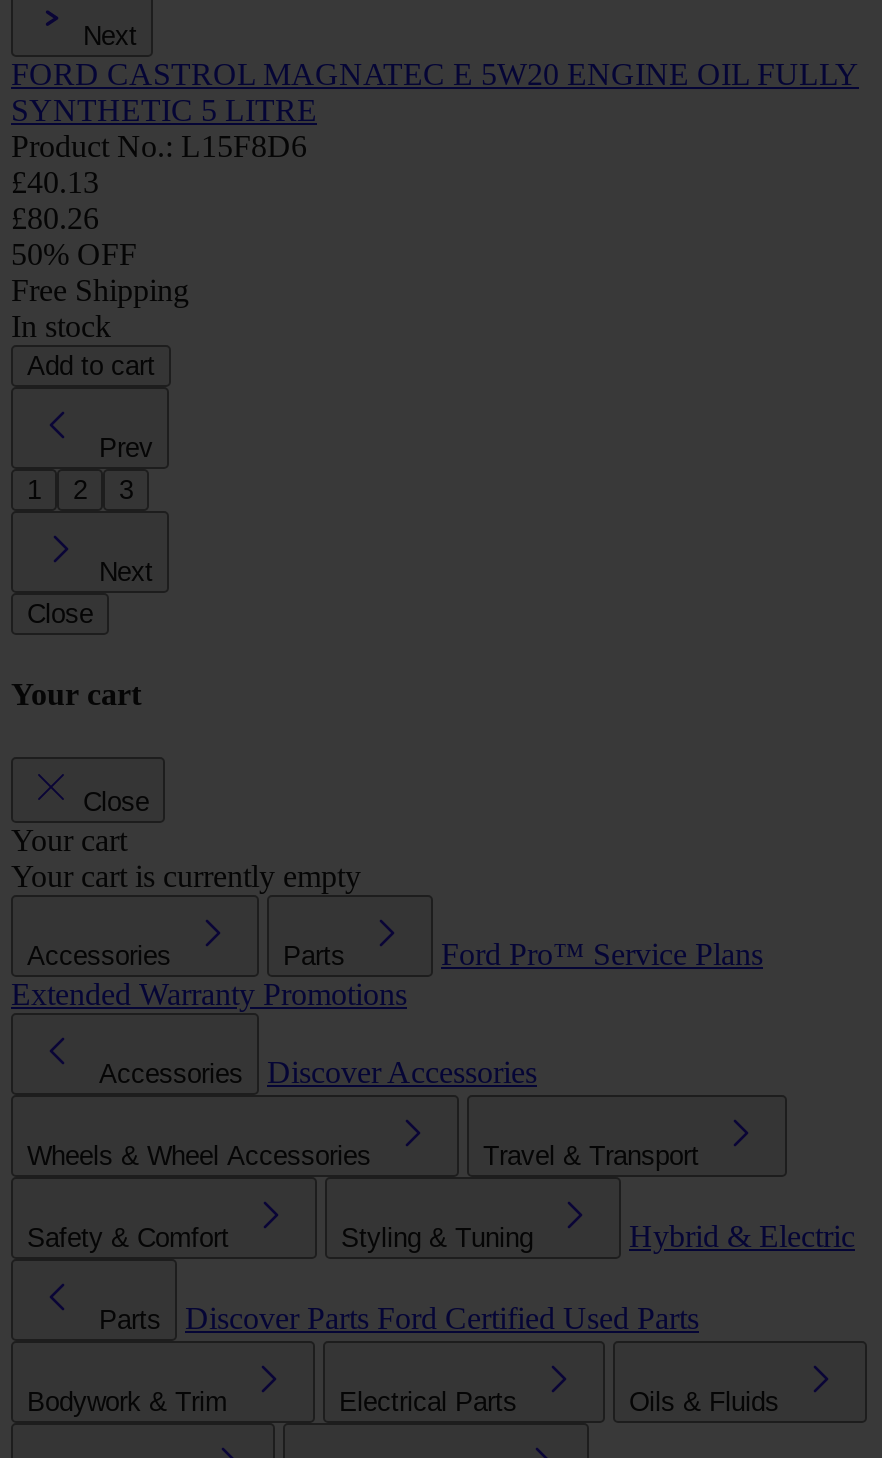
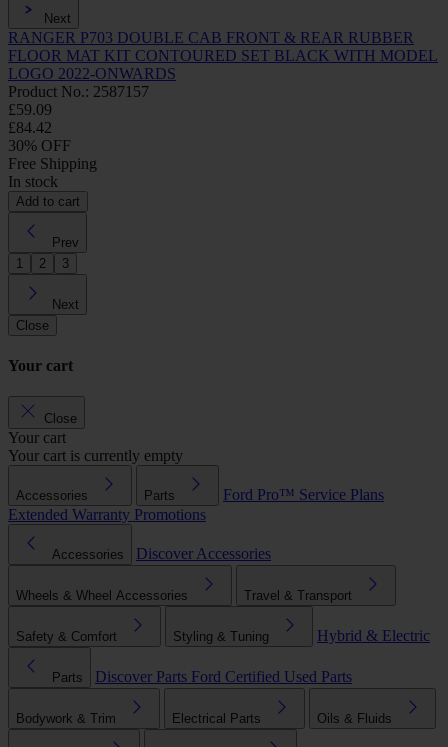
- FORD CASTROL MAGNATEC E 5W20 ENGINE OIL FULLY
- SYNTHETIC 5 LITRE
- Product No.: L15F8D6
- £40.13
- £80.26
- 50% OFF
+ RANGER P703 DOUBLE CAB FRONT & REAR RUBBER
+ FLOOR MAT KIT CONTOURED SET BLACK WITH MODEL
+ LOGO 2022-ONWARDS
+ Product No.: 2587157
+ £59.09
+ £84.42
+ 30% OFF
